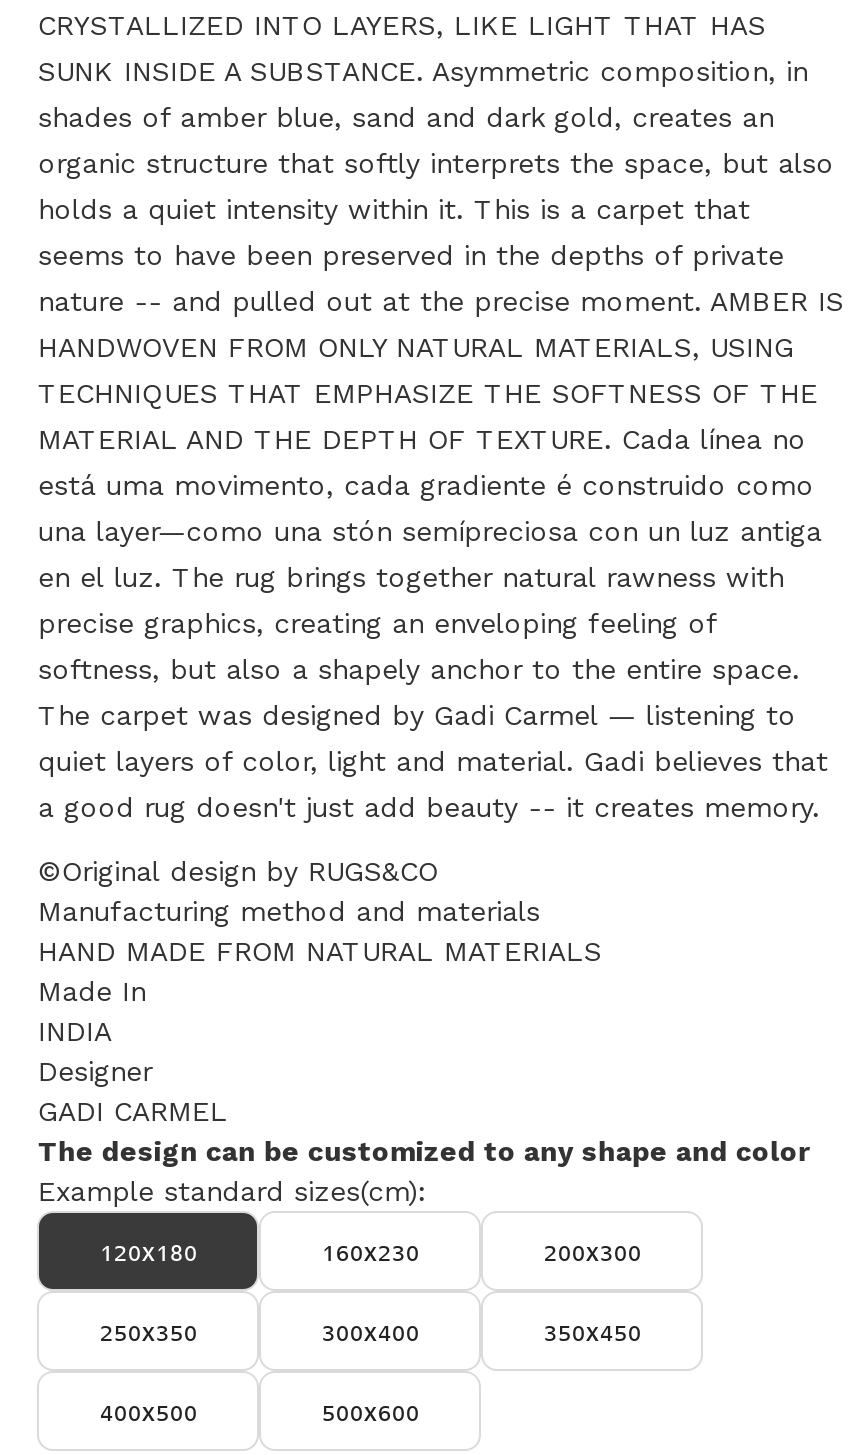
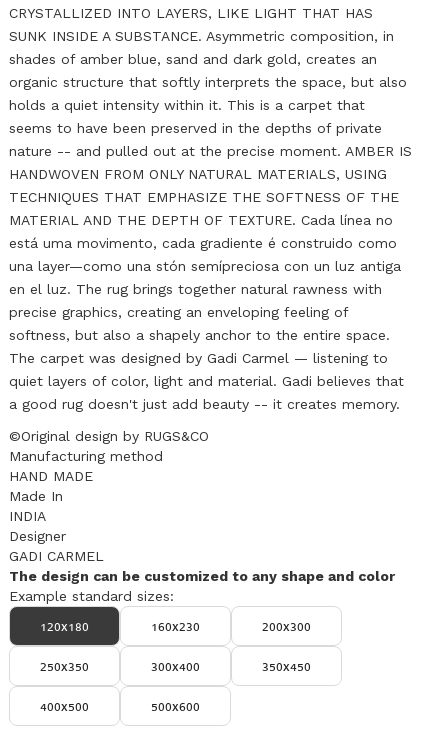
- Manufacturing method and materials
- HAND MADE FROM NATURAL MATERIALS
+ Manufacturing method
+ HAND MADE

- Example standard sizes(cm):
+ Example standard sizes:
